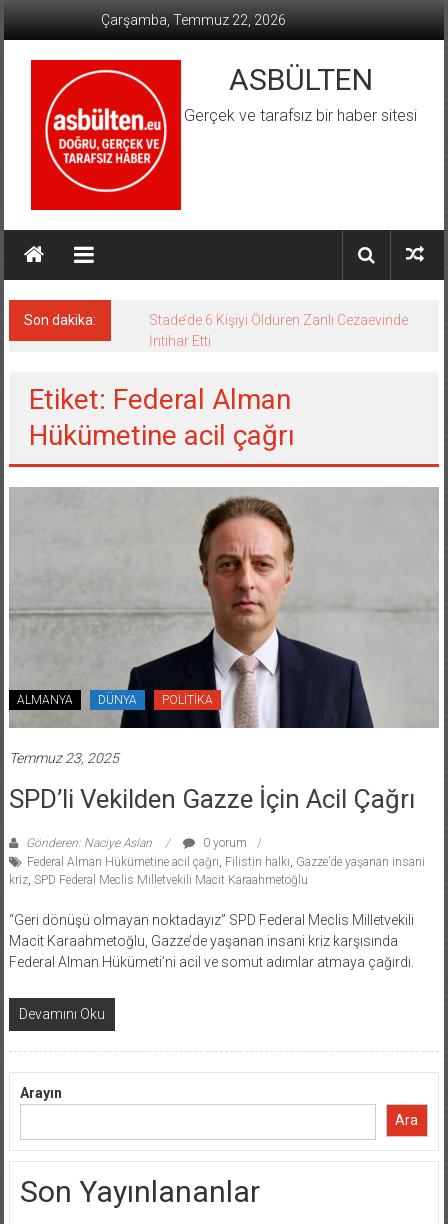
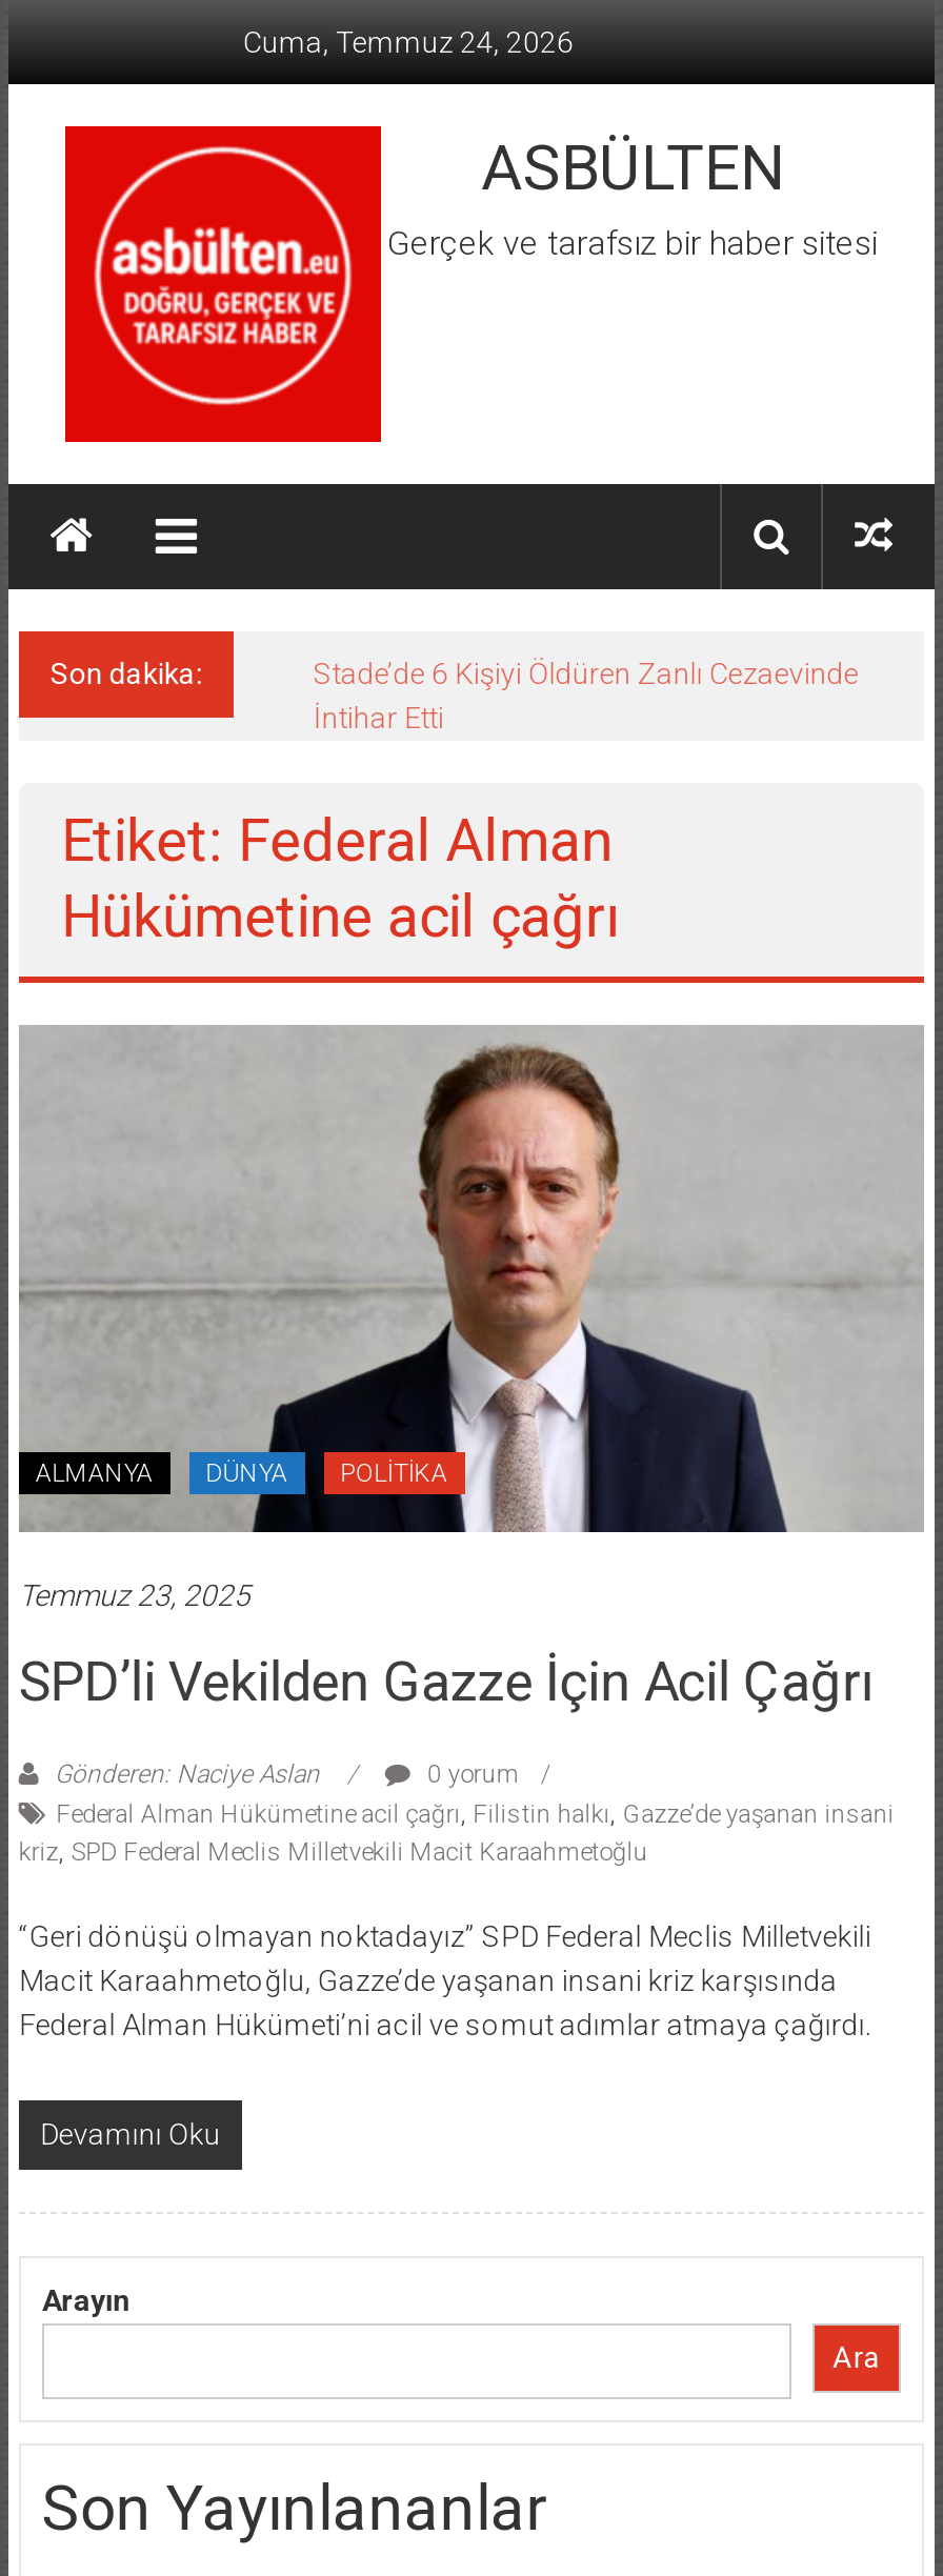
- Çarşamba, Temmuz 22, 2026
+ Cuma, Temmuz 24, 2026
